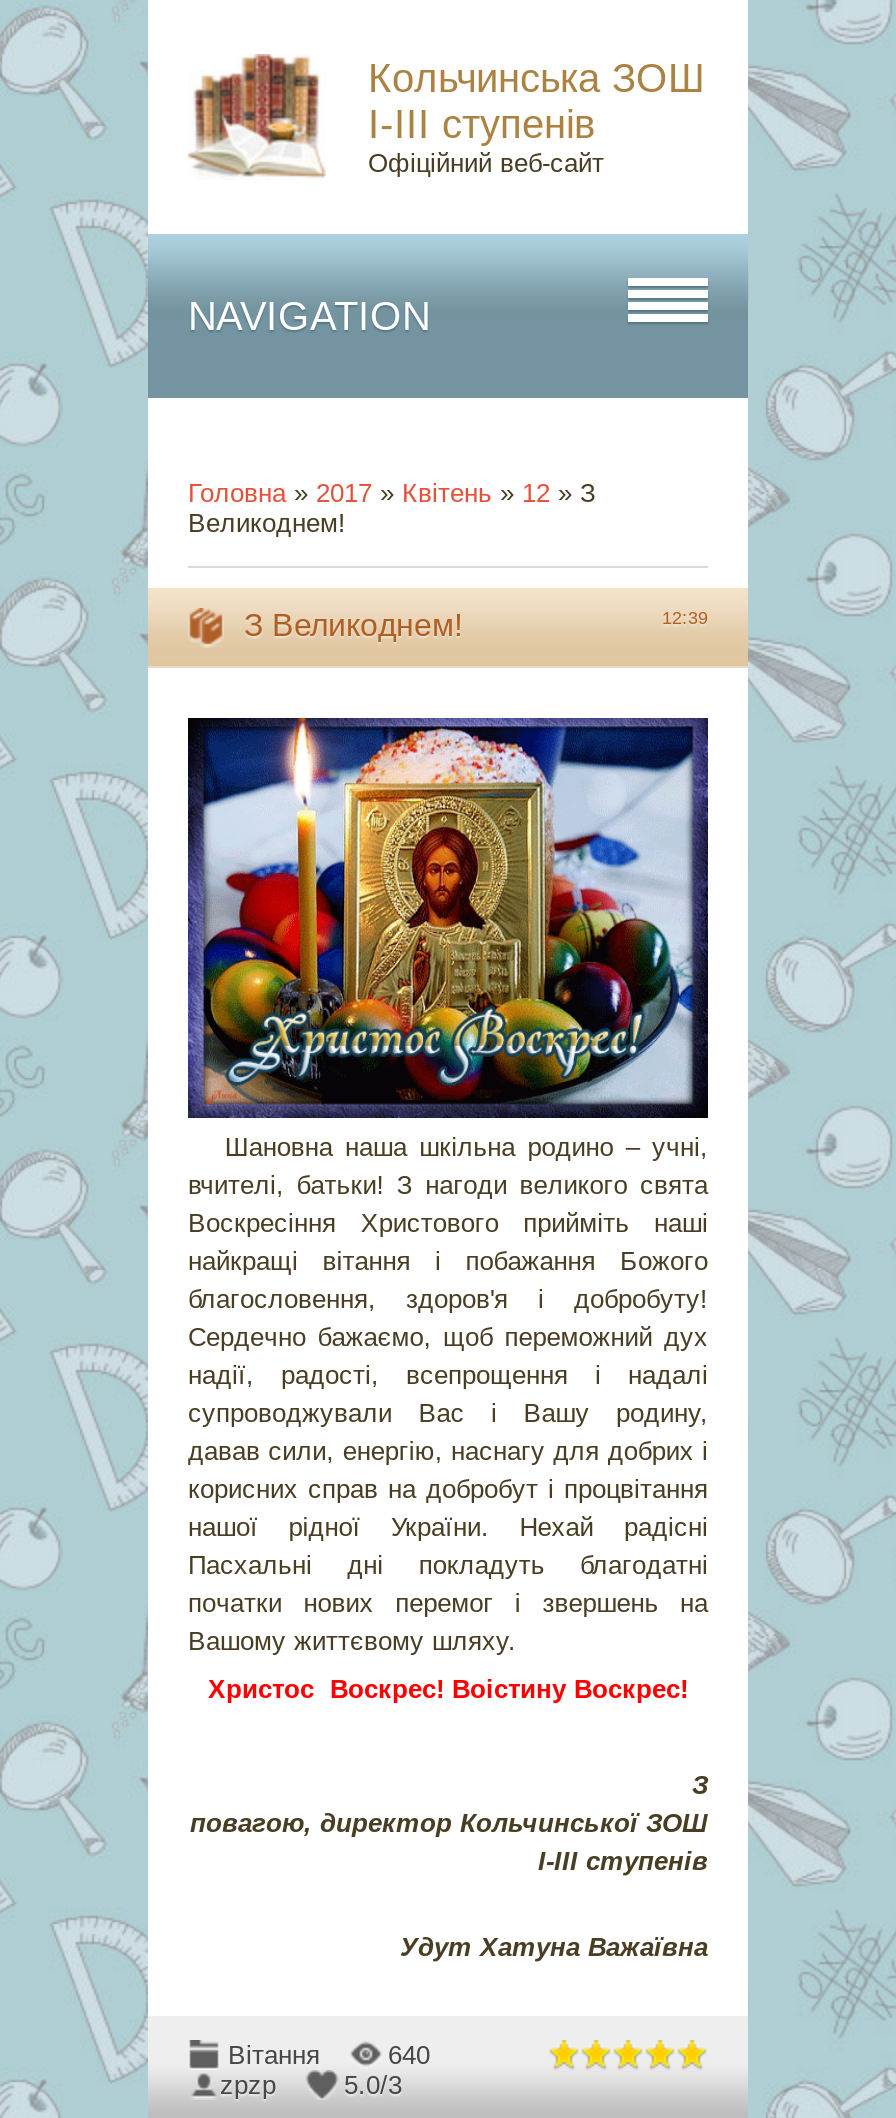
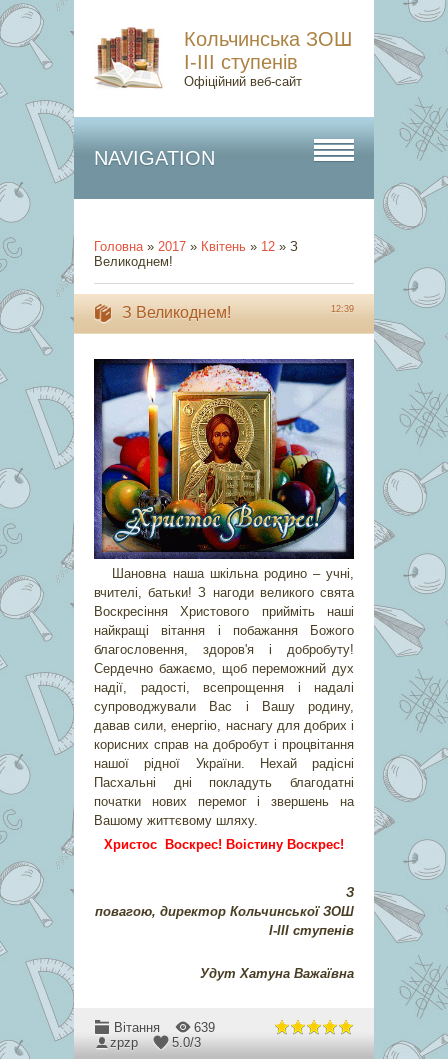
- 640
+ 639
